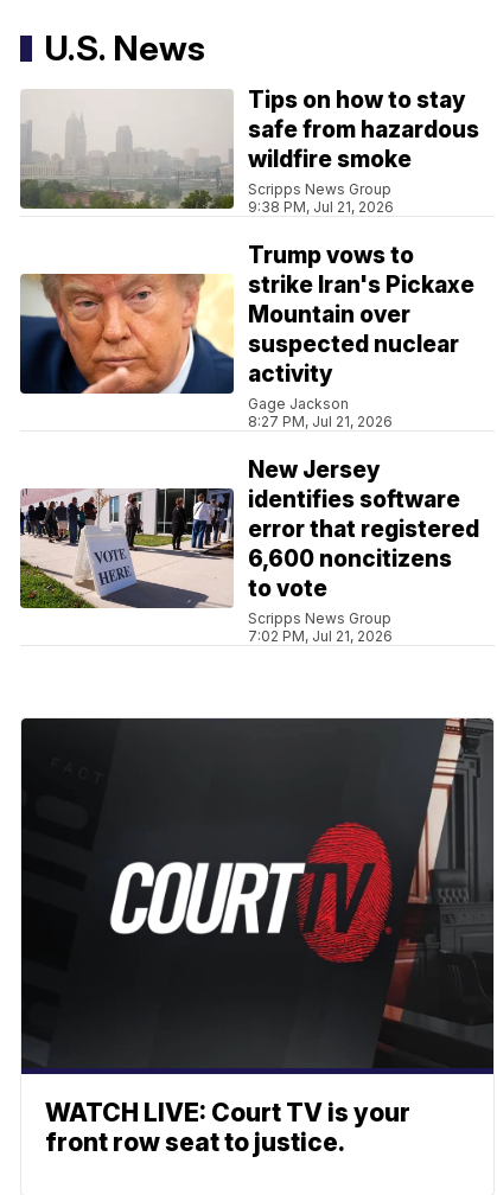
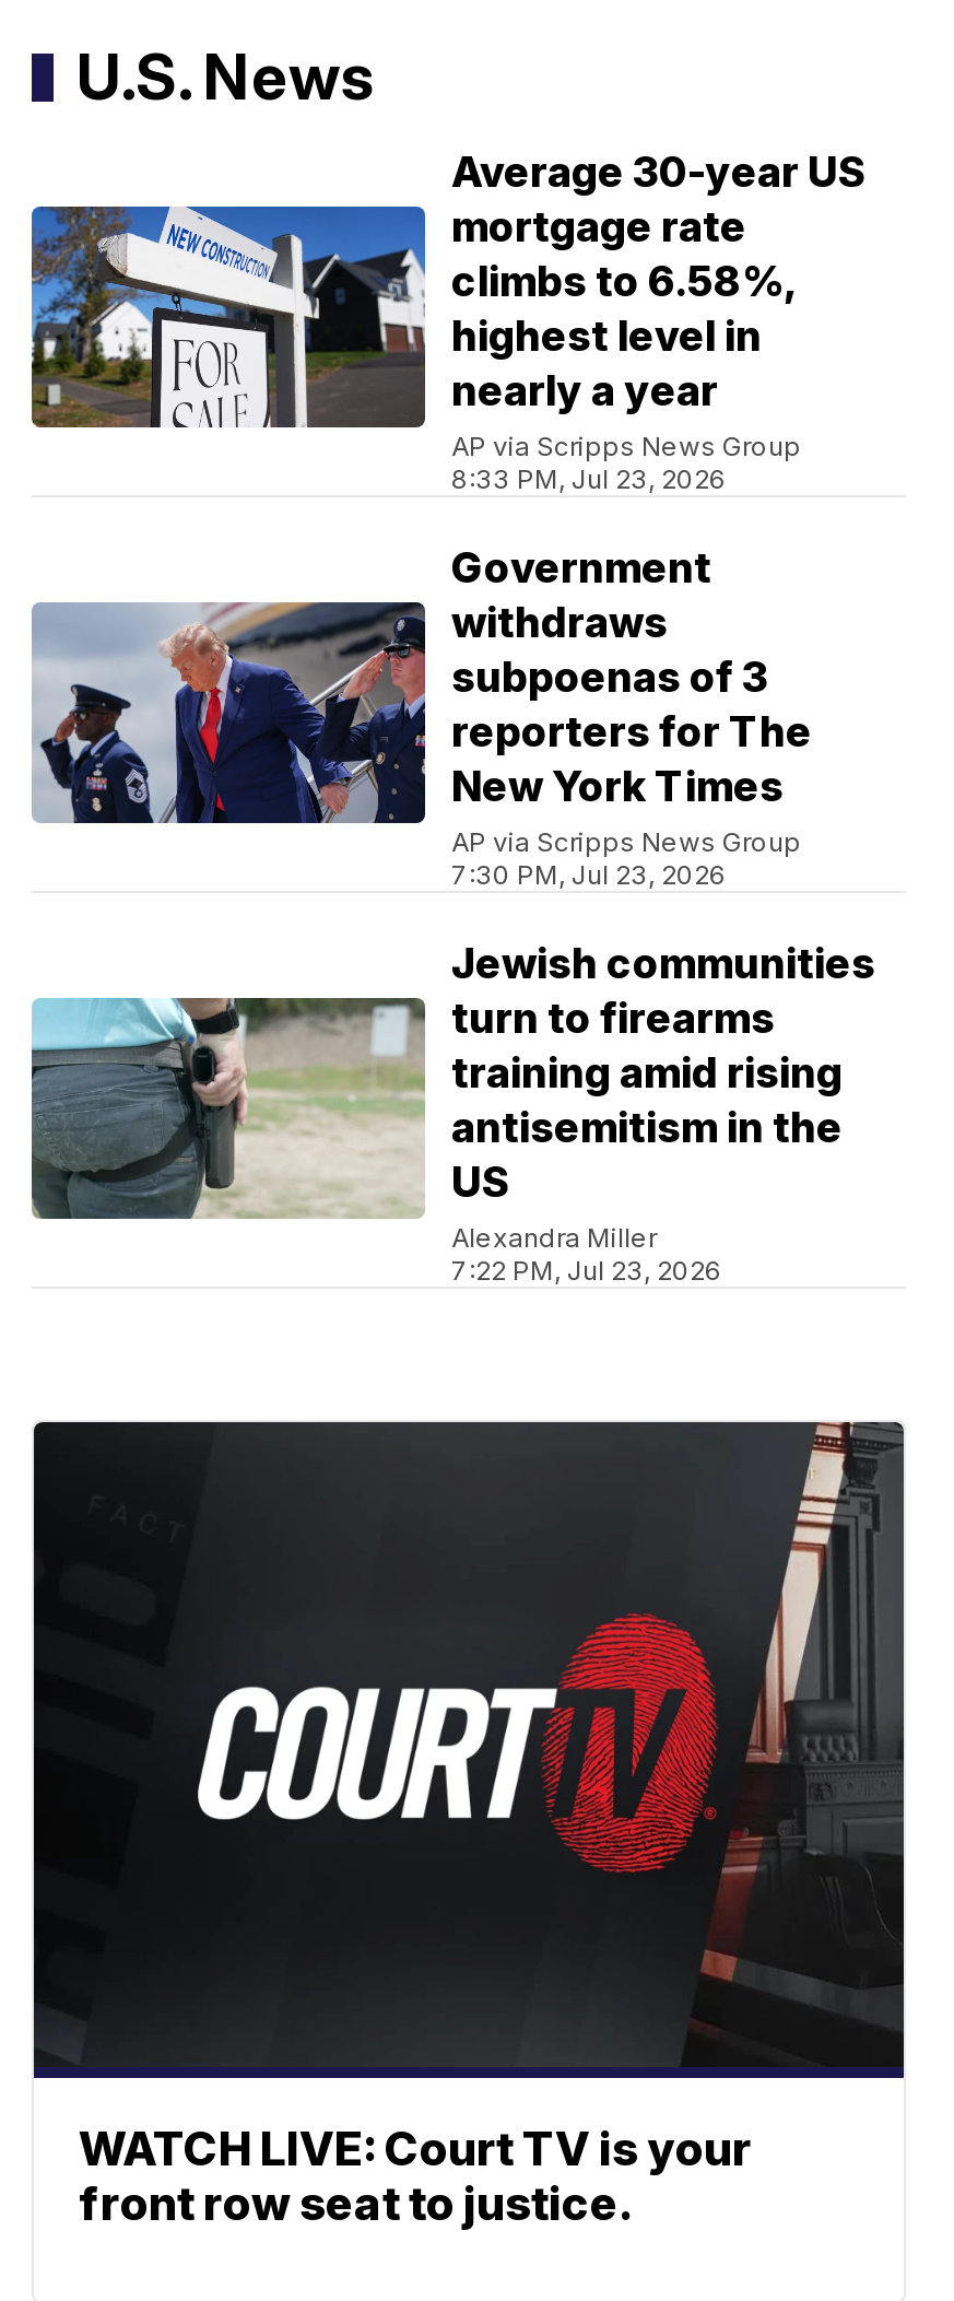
- [image]
- Tips on how to stay
- safe from hazardous
- wildfire smoke
- Scripps News Group
- 9:38 PM, Jul 21, 2026
+ [image]
+ Average 30-year US
+ mortgage rate
+ climbs to 6.58%,
+ highest level in
+ nearly a year
+ AP via Scripps News Group
+ 8:33 PM, Jul 23, 2026

- [image]
- Trump vows to
- strike Iran's Pickaxe
- Mountain over
- suspected nuclear
- activity
- Gage Jackson
- 8:27 PM, Jul 21, 2026
+ [image]
+ Government
+ withdraws
+ subpoenas of 3
+ reporters for The
+ New York Times
+ AP via Scripps News Group
+ 7:30 PM, Jul 23, 2026

- [image]
- New Jersey
- identifies software
- error that registered
- 6,600 noncitizens
- to vote
- Scripps News Group
- 7:02 PM, Jul 21, 2026
+ [image]
+ Jewish communities
+ turn to firearms
+ training amid rising
+ antisemitism in the
+ US
+ Alexandra Miller
+ 7:22 PM, Jul 23, 2026
